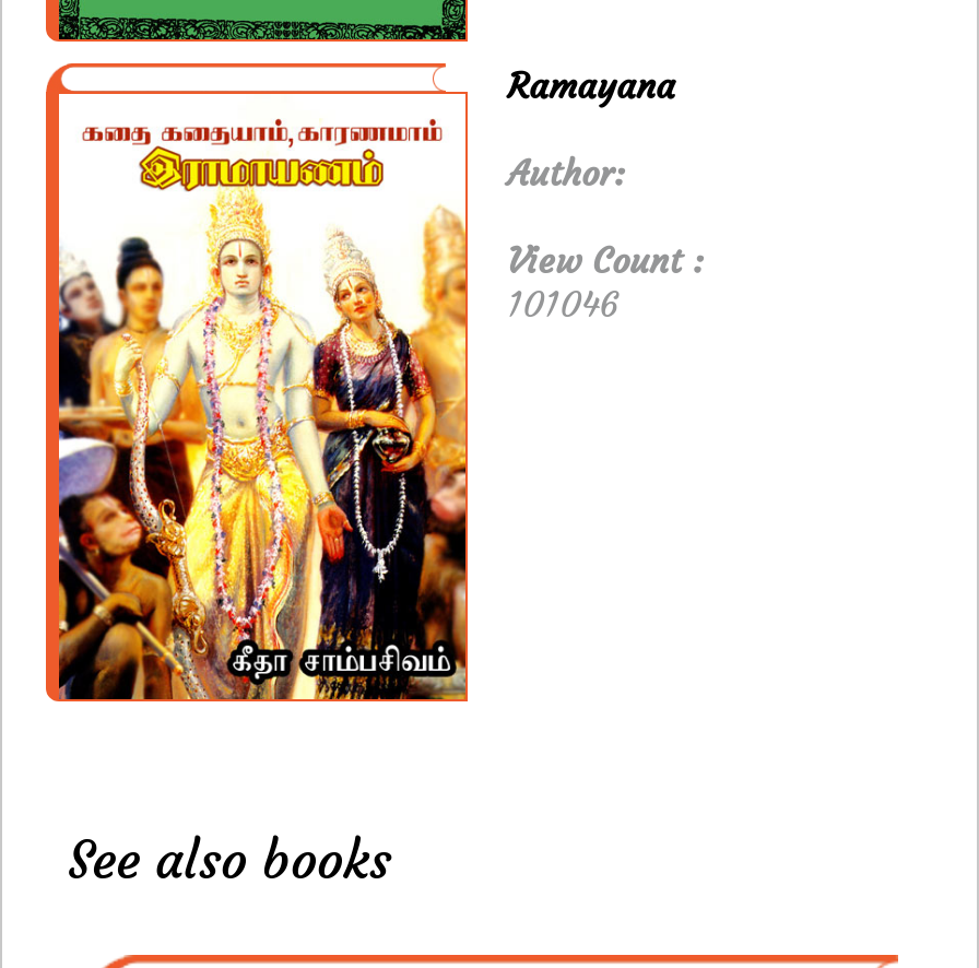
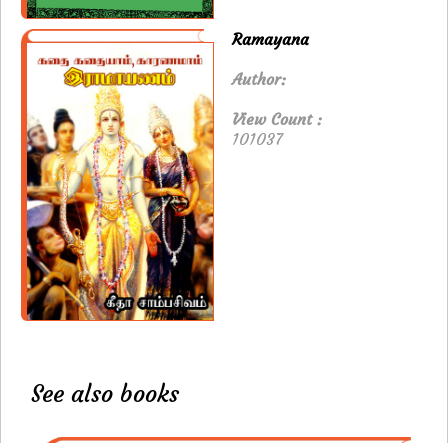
- 101046
+ 101037
